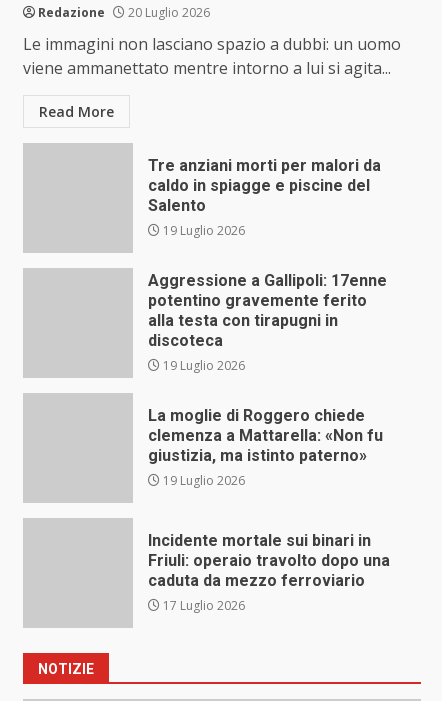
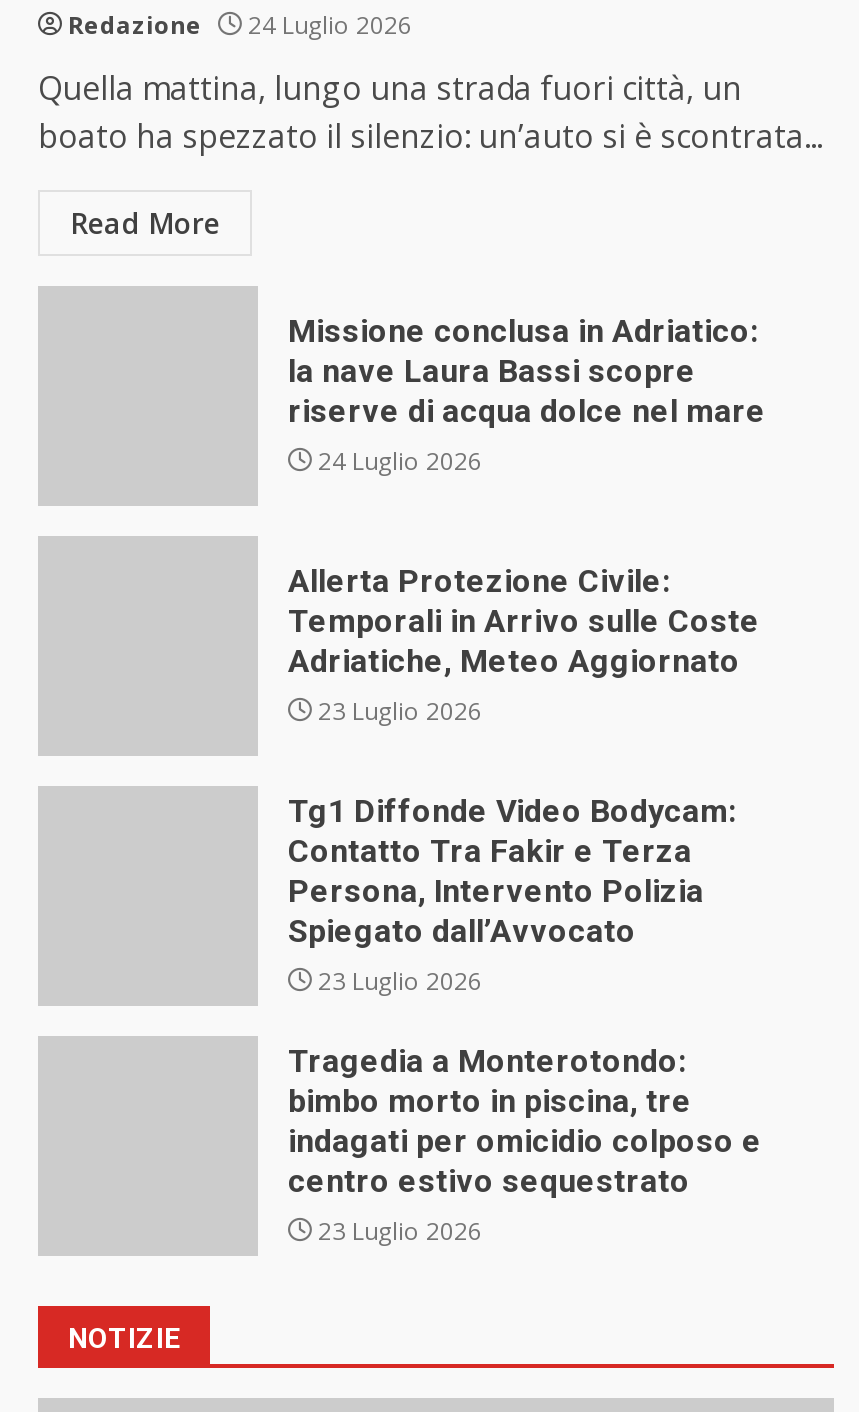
- Redazione 20 Luglio 2026
+ Redazione 24 Luglio 2026

- Le immagini non lasciano spazio a dubbi: un uomo
- viene ammanettato mentre intorno a lui si agita...
+ Quella mattina, lungo una strada fuori città, un
+ boato ha spezzato il silenzio: un’auto si è scontrata...

- Tre anziani morti per malori da
- caldo in spiagge e piscine del
- Salento
- 19 Luglio 2026
+ Missione conclusa in Adriatico:
+ la nave Laura Bassi scopre
+ riserve di acqua dolce nel mare
+ 24 Luglio 2026

- Aggressione a Gallipoli: 17enne
- potentino gravemente ferito
- alla testa con tirapugni in
- discoteca
- 19 Luglio 2026
+ Allerta Protezione Civile:
+ Temporali in Arrivo sulle Coste
+ Adriatiche, Meteo Aggiornato
+ 23 Luglio 2026

- La moglie di Roggero chiede
- clemenza a Mattarella: «Non fu
- giustizia, ma istinto paterno»
- 19 Luglio 2026
+ Tg1 Diffonde Video Bodycam:
+ Contatto Tra Fakir e Terza
+ Persona, Intervento Polizia
+ Spiegato dall’Avvocato
+ 23 Luglio 2026

- Incidente mortale sui binari in
- Friuli: operaio travolto dopo una
- caduta da mezzo ferroviario
- 17 Luglio 2026
+ Tragedia a Monterotondo:
+ bimbo morto in piscina, tre
+ indagati per omicidio colposo e
+ centro estivo sequestrato
+ 23 Luglio 2026
